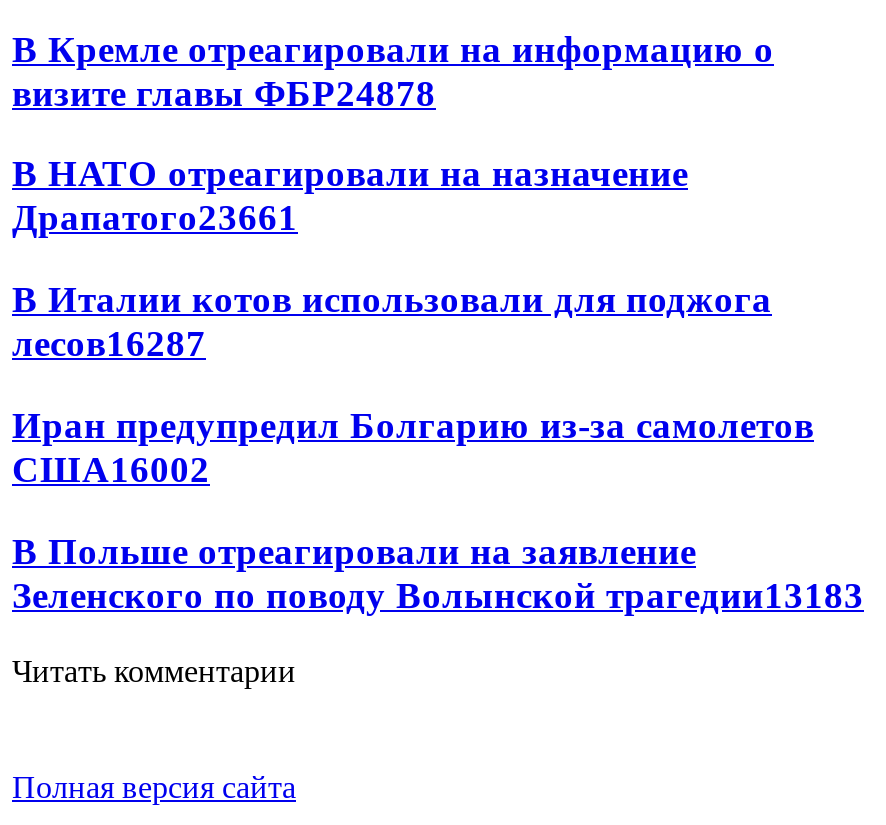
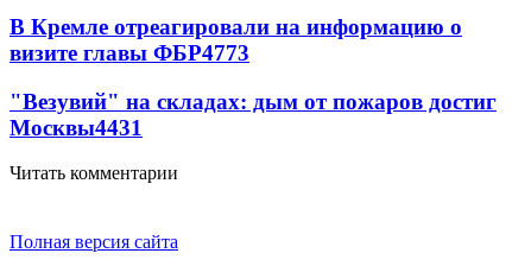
- визите главы ФБР24878
- В НАТО отреагировали на назначение
- Драпатого23661
- В Италии котов использовали для поджога
- лесов16287
- Иран предупредил Болгарию из-за самолетов
- США16002
- В Польше отреагировали на заявление
- Зеленского по поводу Волынской трагедии13183
+ визите главы ФБР4773
+ "Везувий" на складах: дым от пожаров достиг
+ Москвы4431
